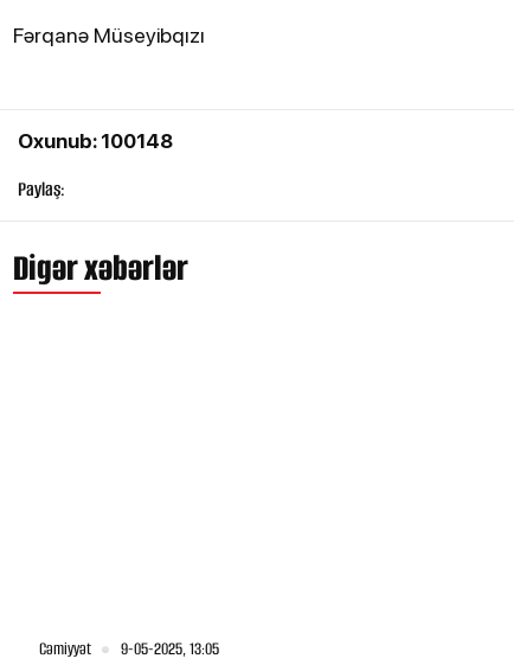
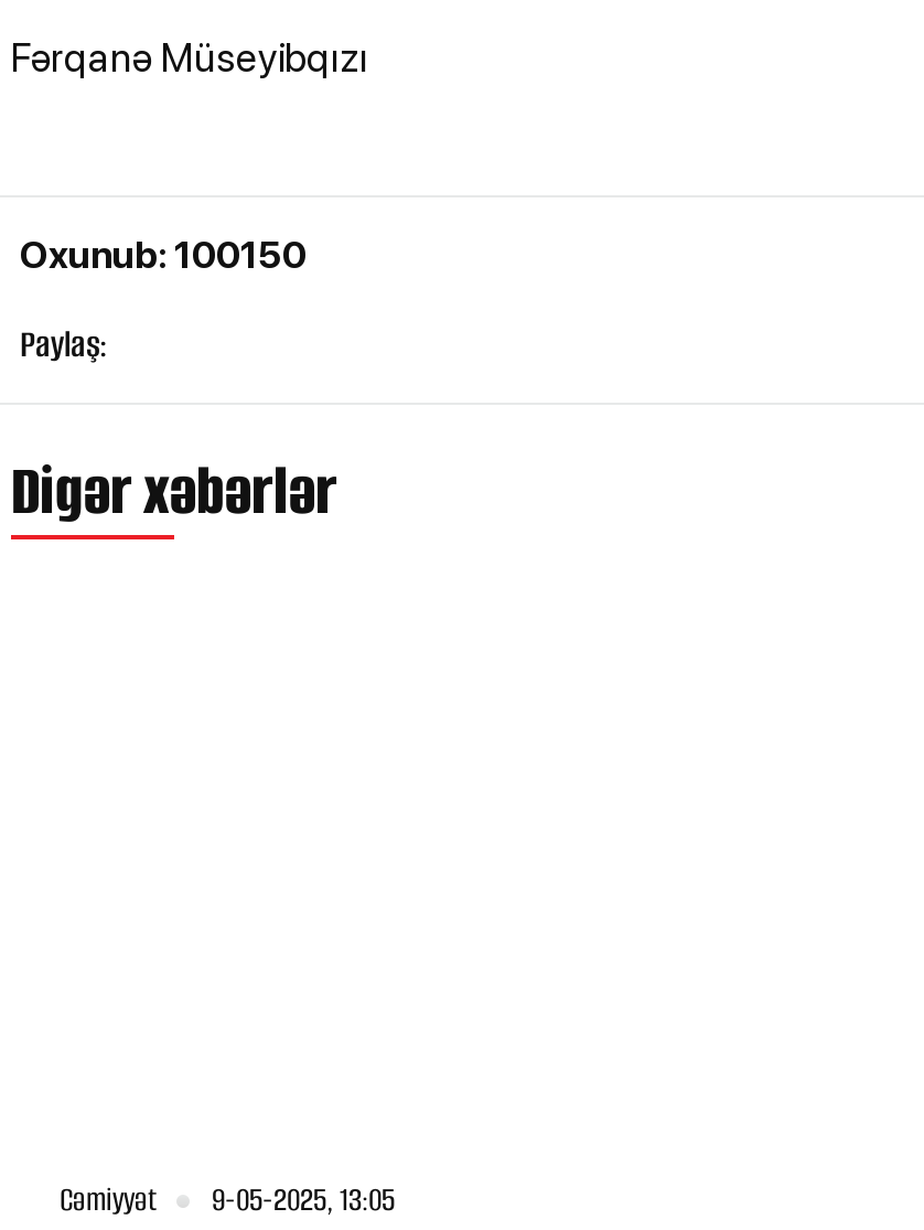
- Oxunub: 100148
+ Oxunub: 100150
